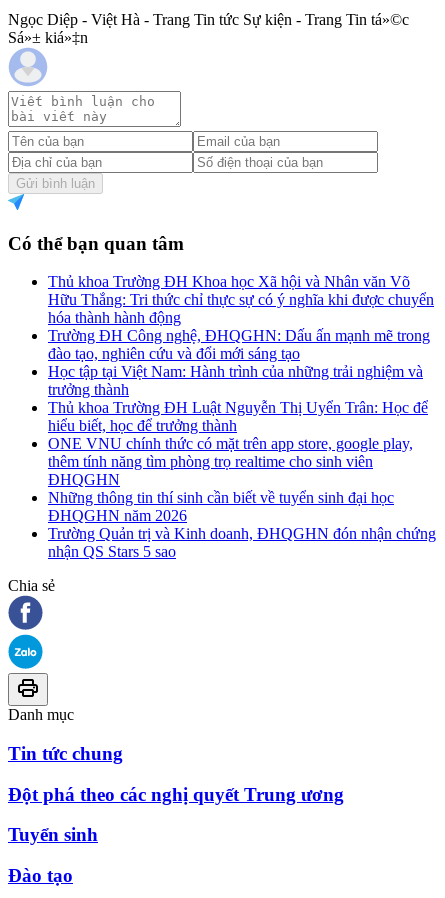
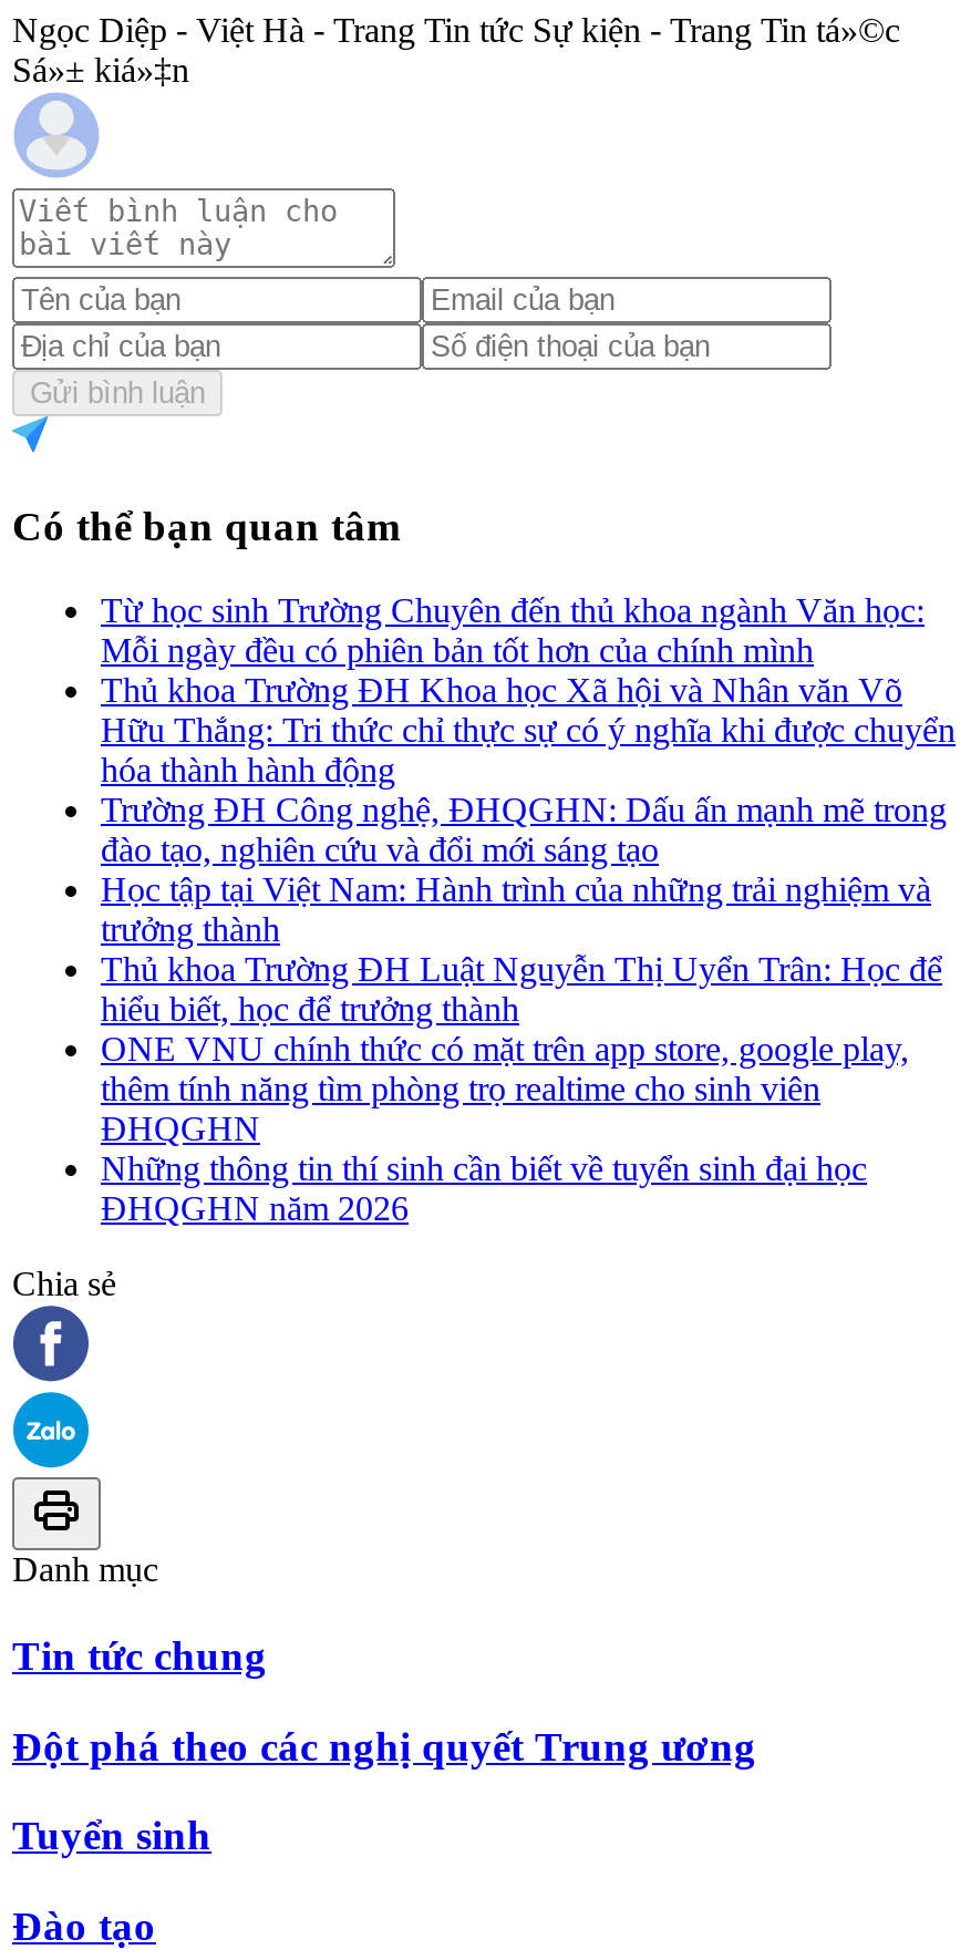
+ Từ học sinh Trường Chuyên đến thủ khoa ngành Văn học:
+ Mỗi ngày đều có phiên bản tốt hơn của chính mình

moved down: Thủ khoa Trường ĐH Khoa học Xã hội và Nhân văn Võ | Hữu Thắng: Tri thức chỉ thực sự có ý nghĩa khi được chuyển | hóa thành hành động | ... | Những thông tin thí sinh cần biết về tuyển sinh đại học | ĐHQGHN năm 2026

- Trường Quản trị và Kinh doanh, ĐHQGHN đón nhận chứng
- nhận QS Stars 5 sao
